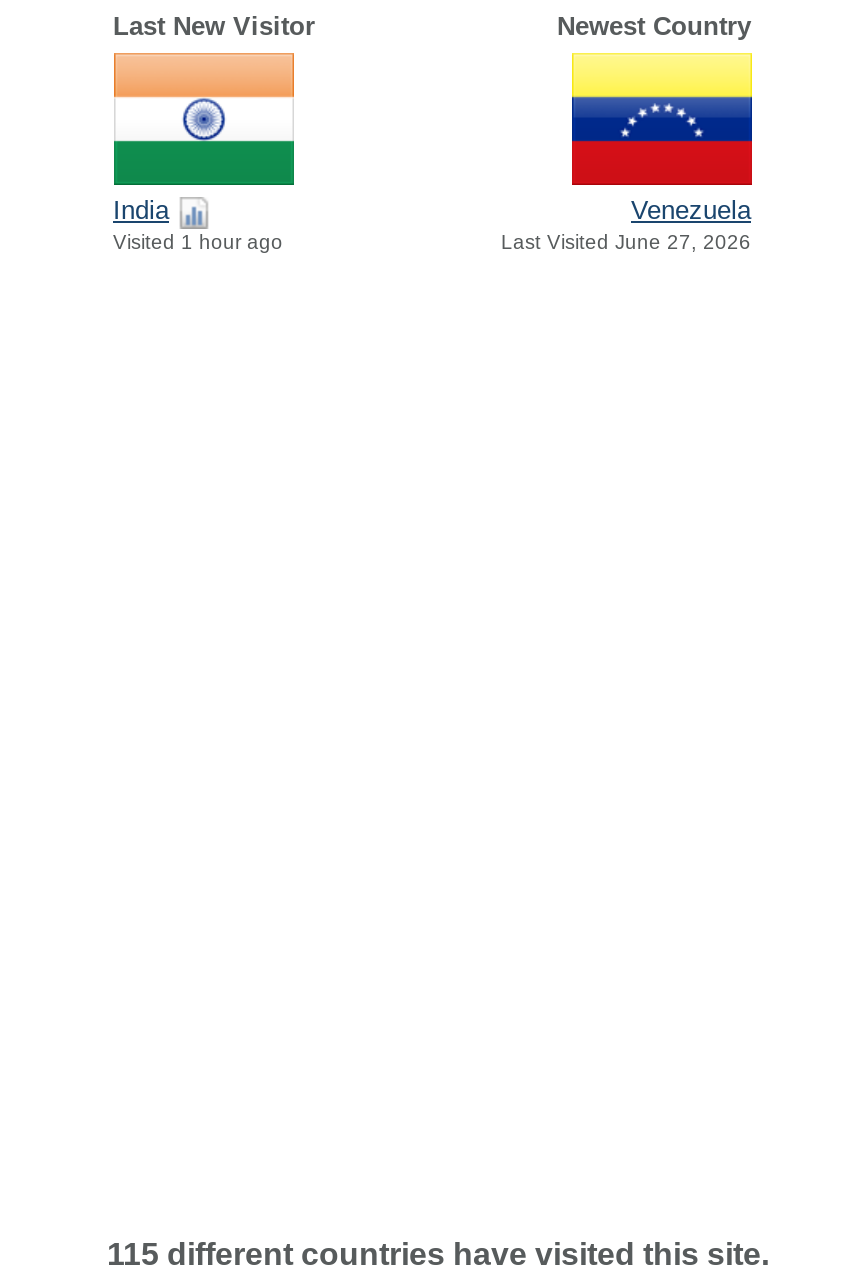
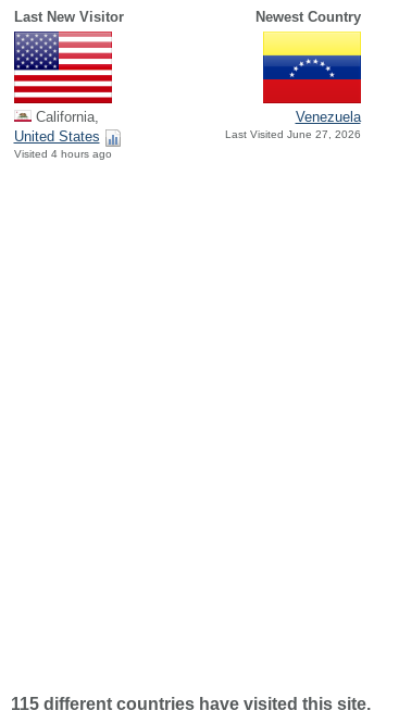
- [image]
- India
- Visited 1 hour ago
+ [image]
+ California,
+ United States
+ Visited 4 hours ago
